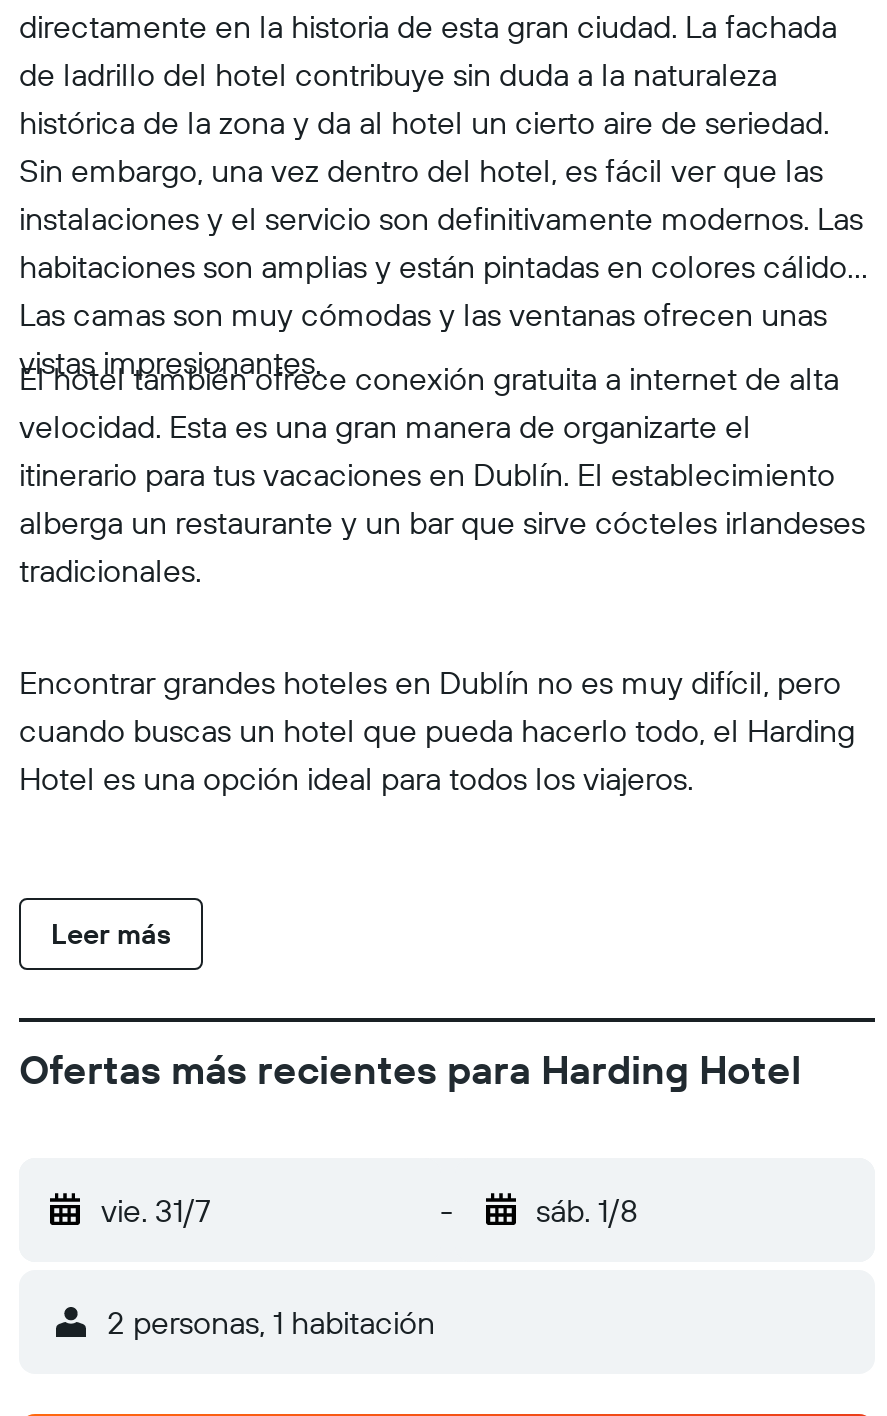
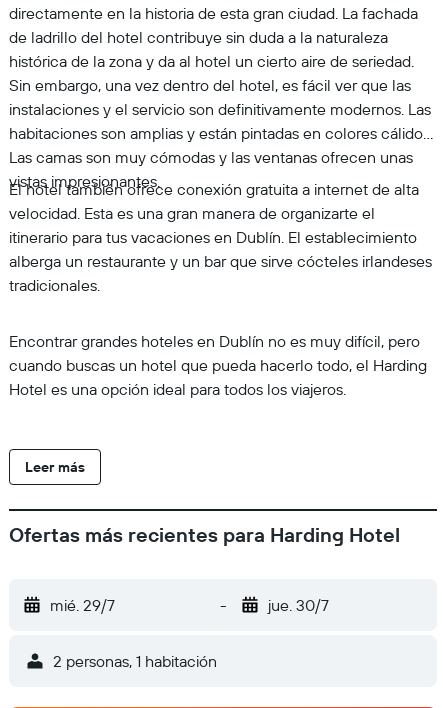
- vie. 31/7
+ mié. 29/7

- sáb. 1/8
+ jue. 30/7
